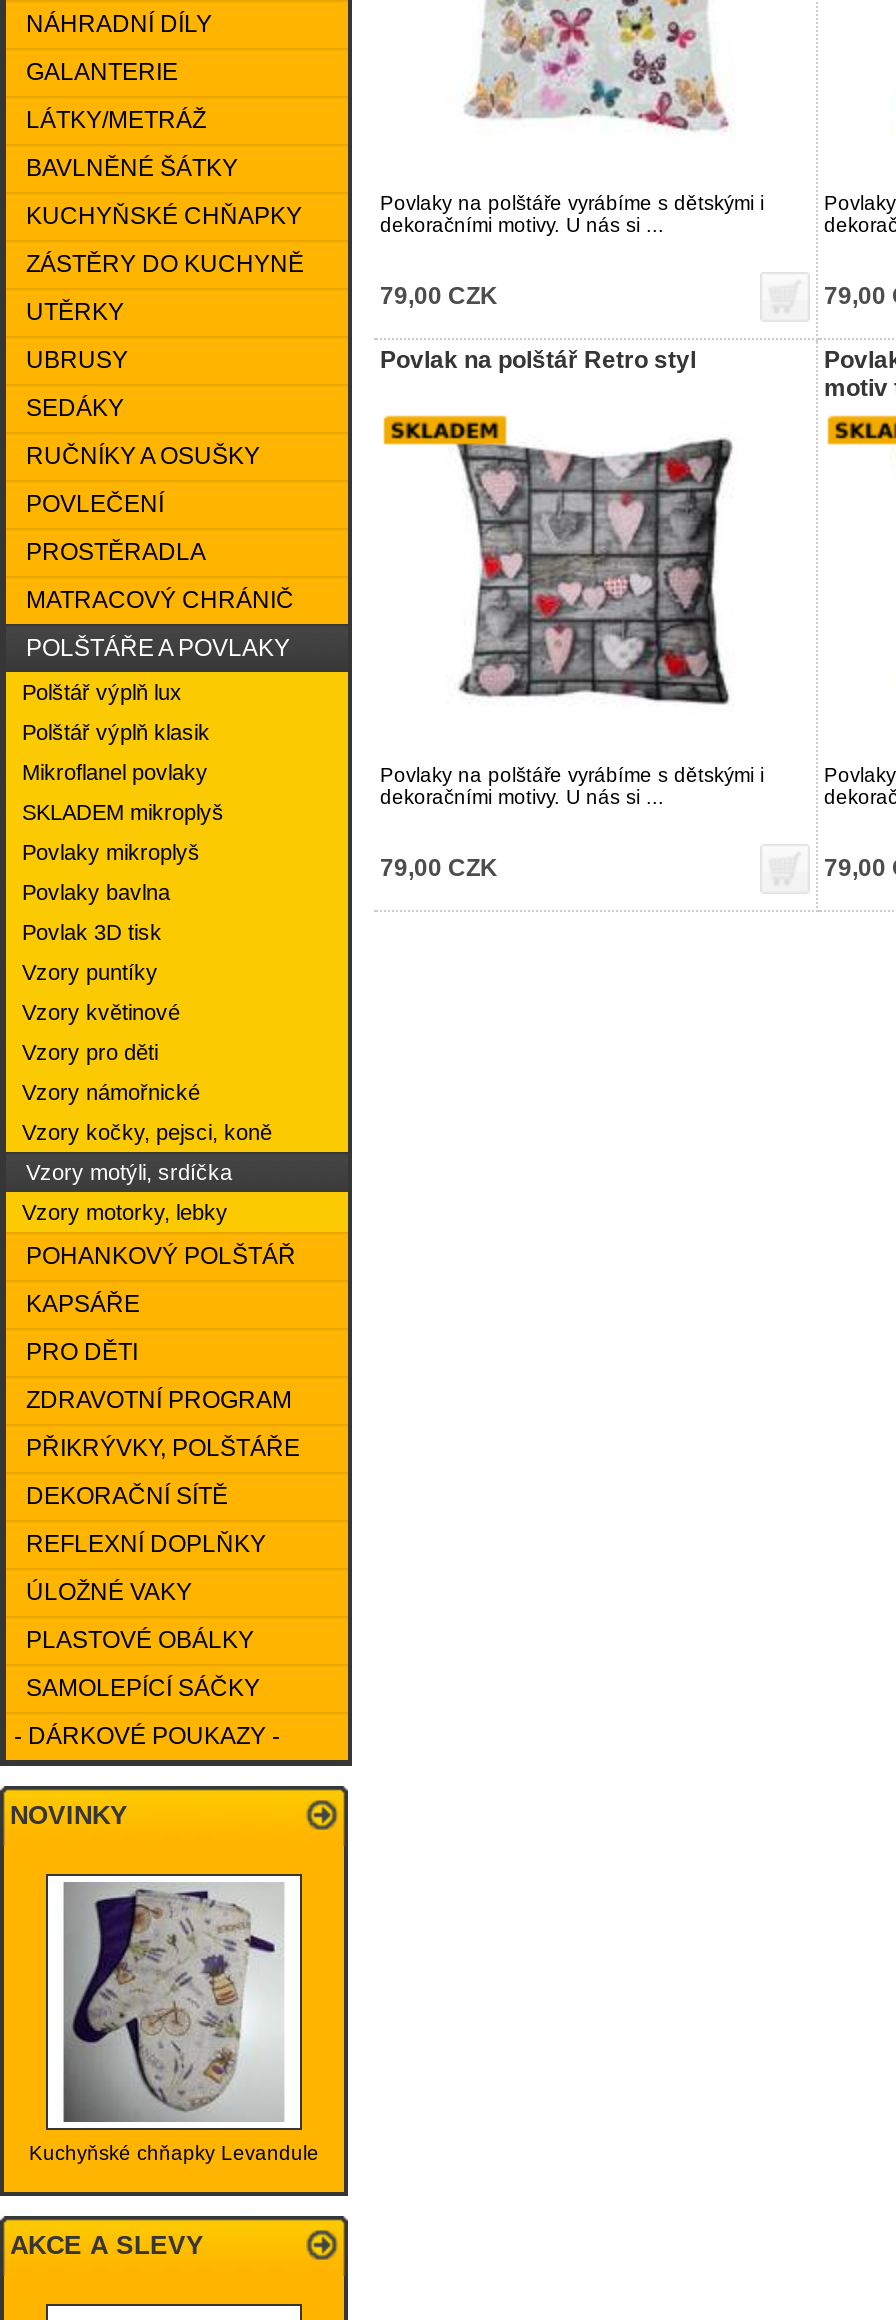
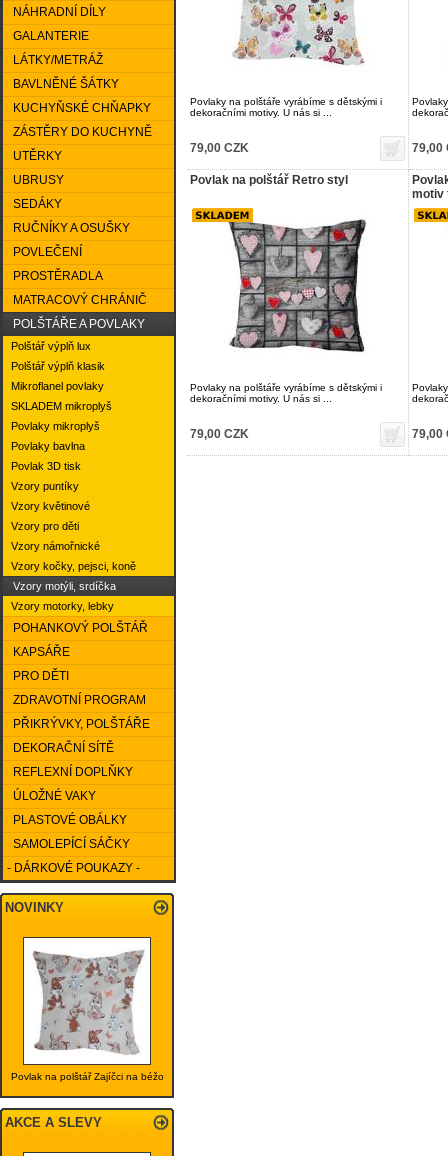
- [image]
- Kuchyňské chňapky Levandule
+ [image]
+ Povlak na polštář Zajíčci na béžo
